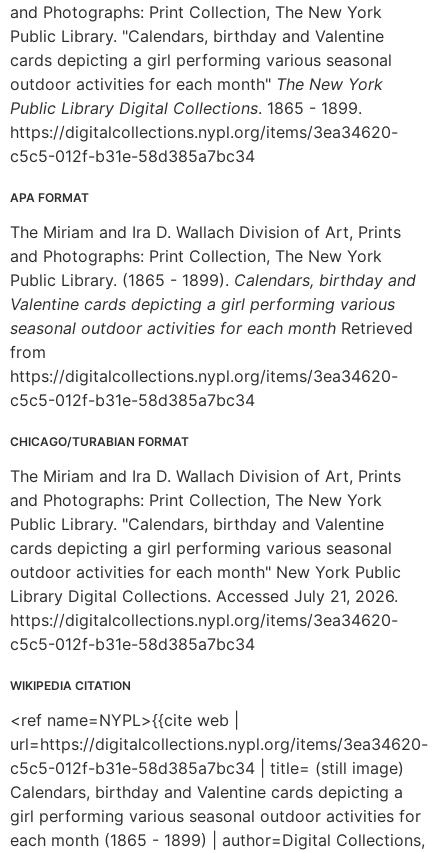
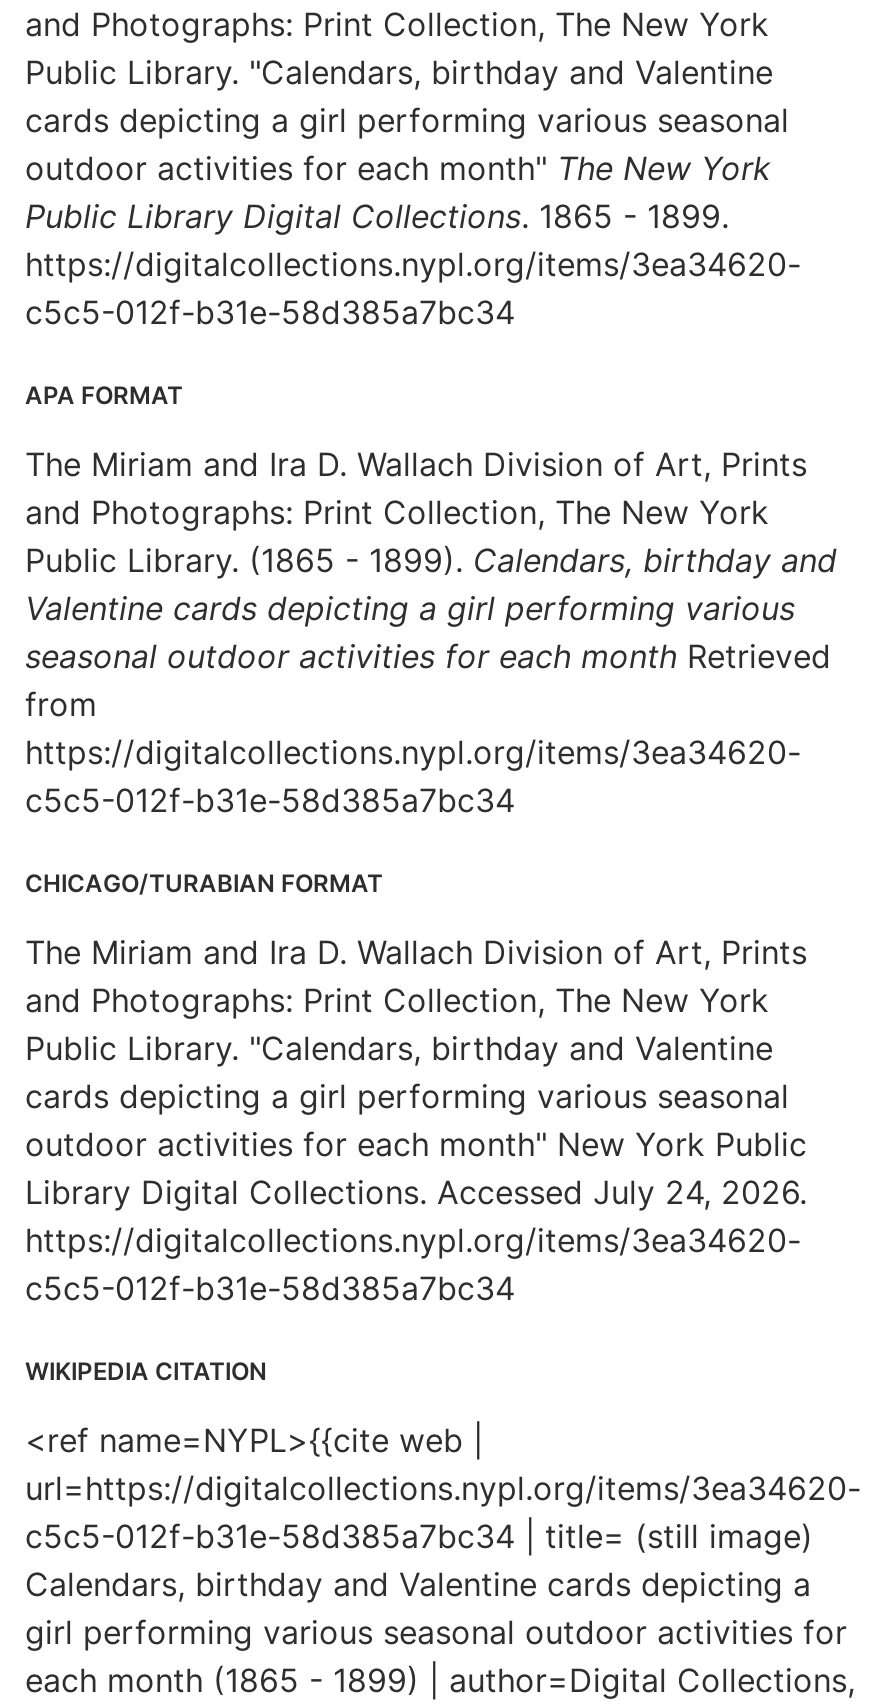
- Library Digital Collections. Accessed July 21, 2026.
+ Library Digital Collections. Accessed July 24, 2026.
